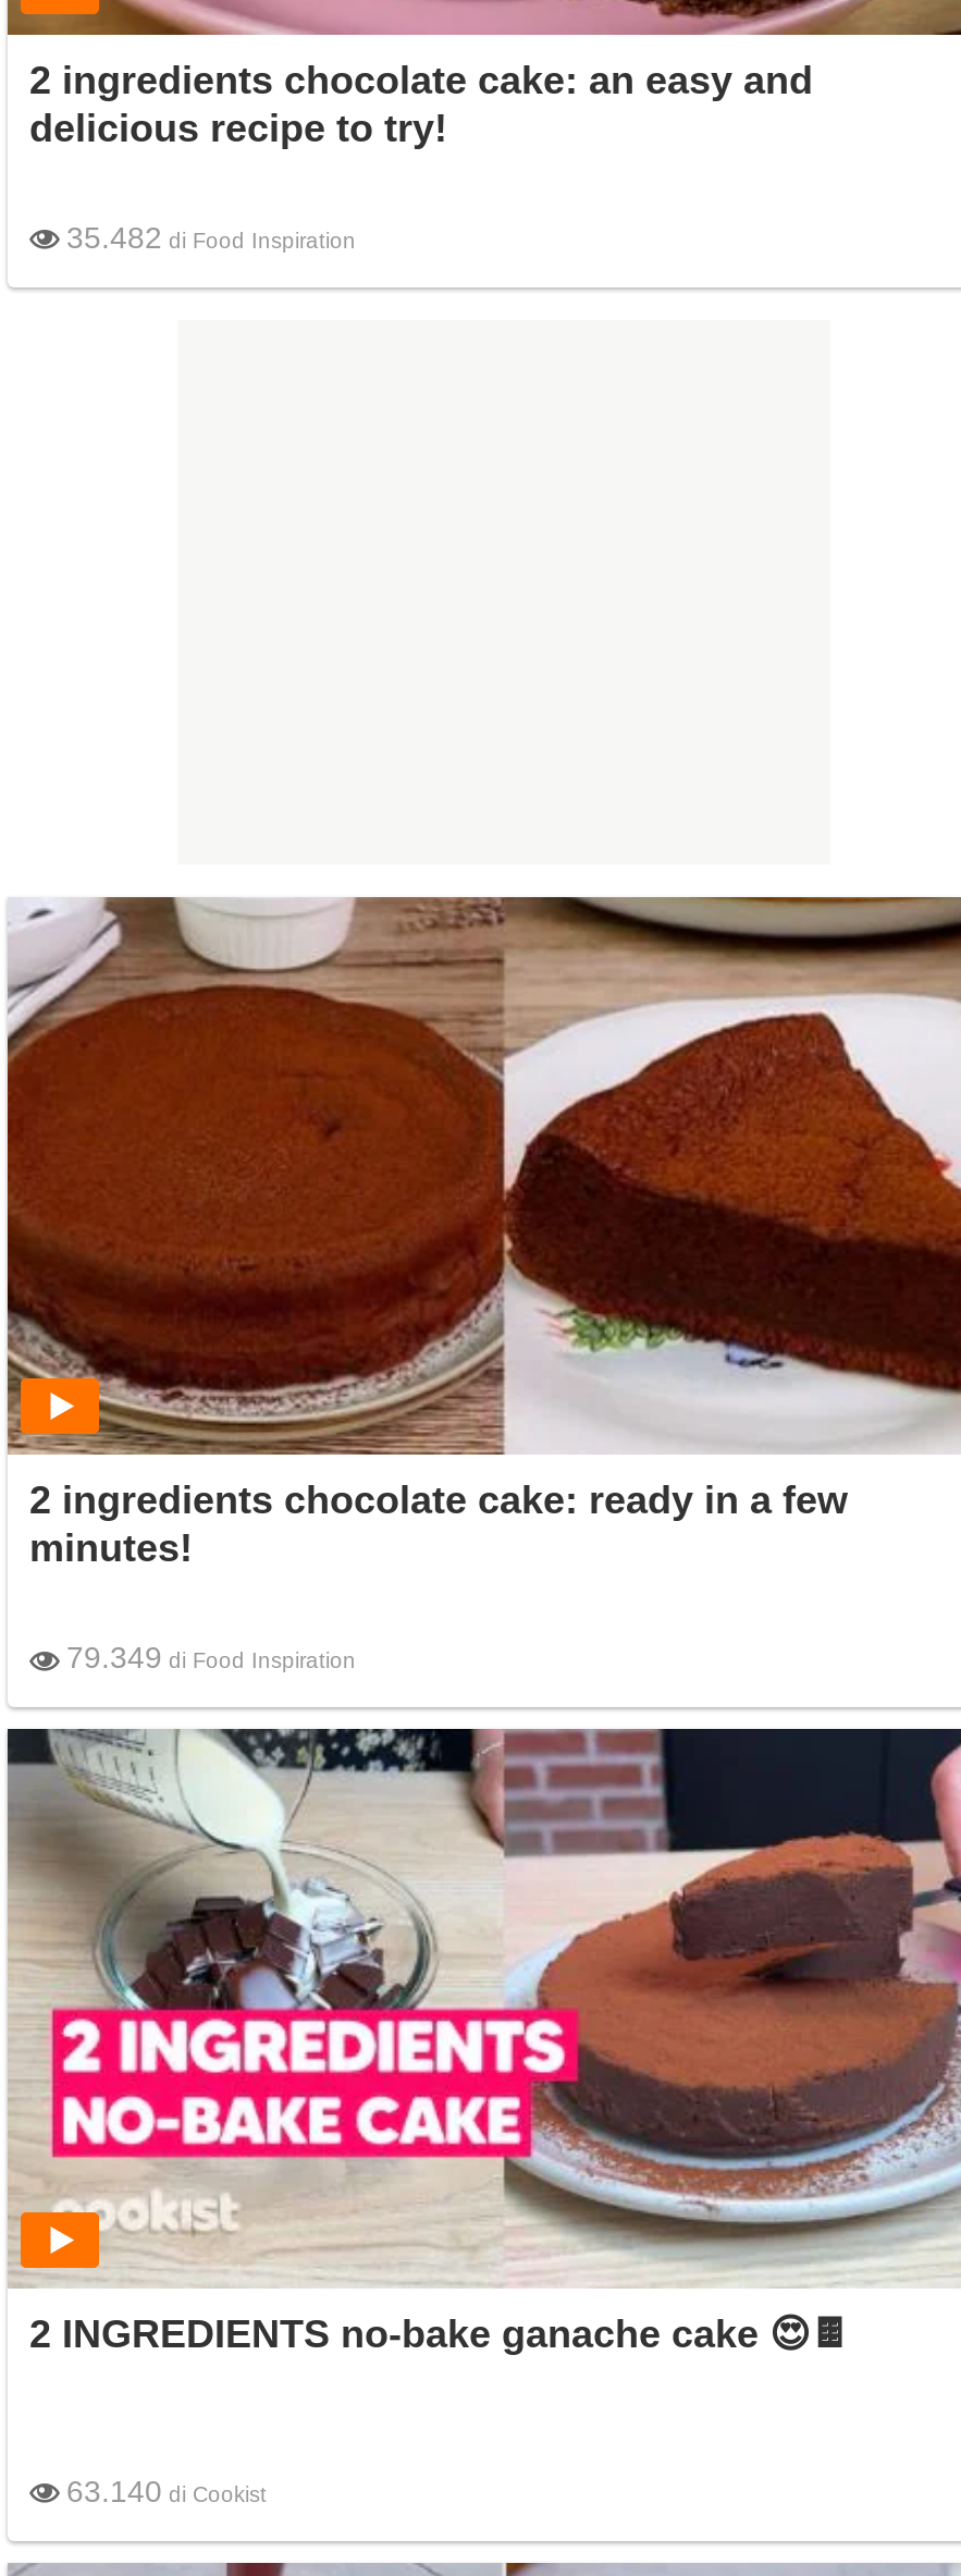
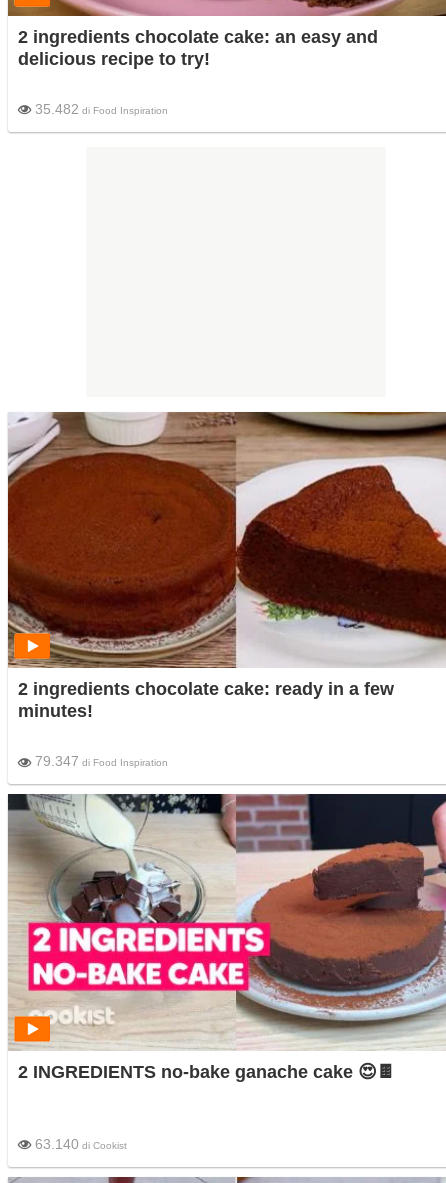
- 79.349 di Food Inspiration
+ 79.347 di Food Inspiration
